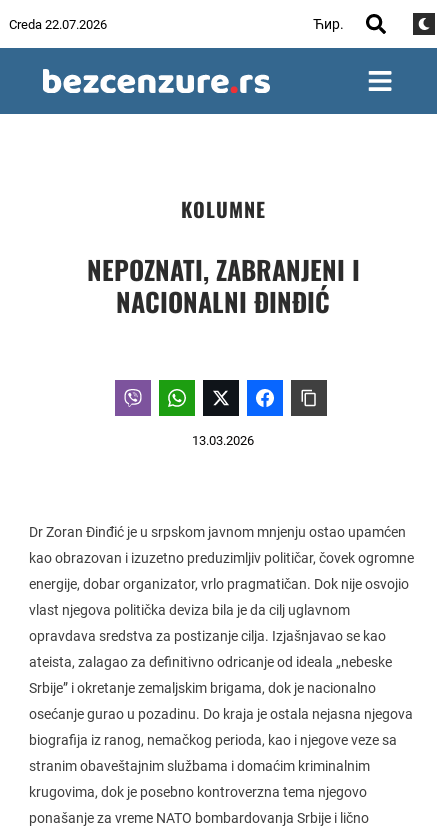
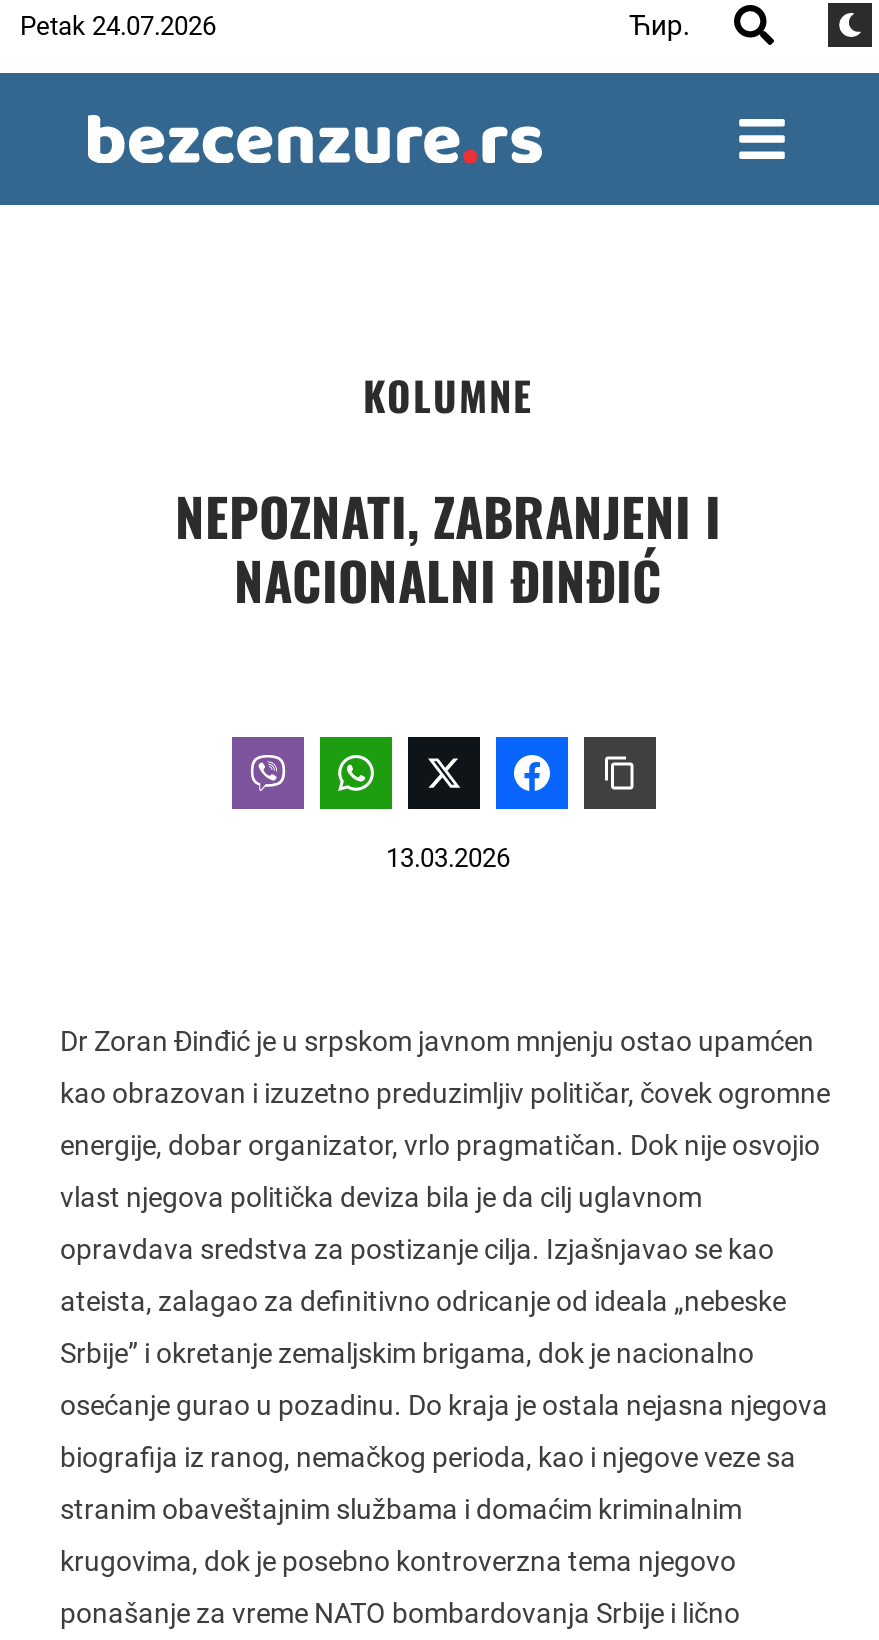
- Creda 22.07.2026
+ Petak 24.07.2026
